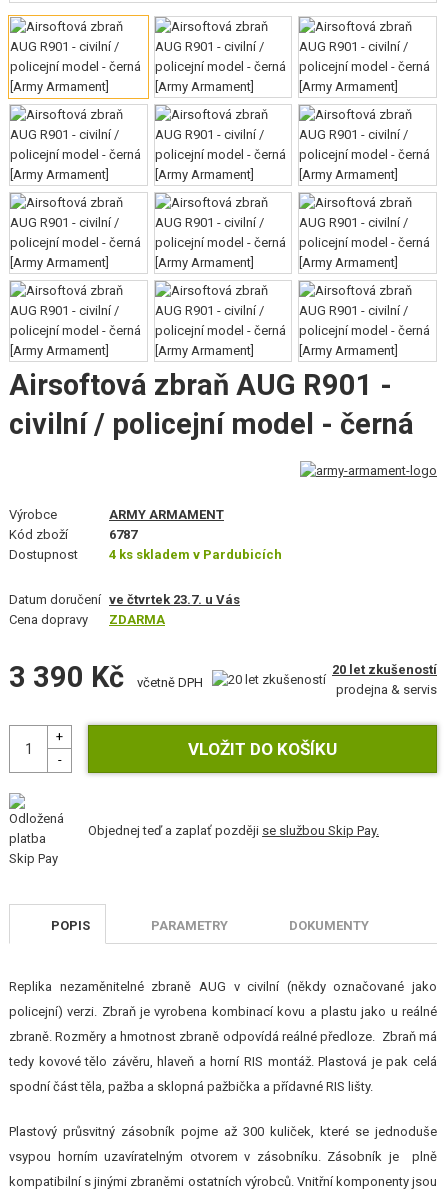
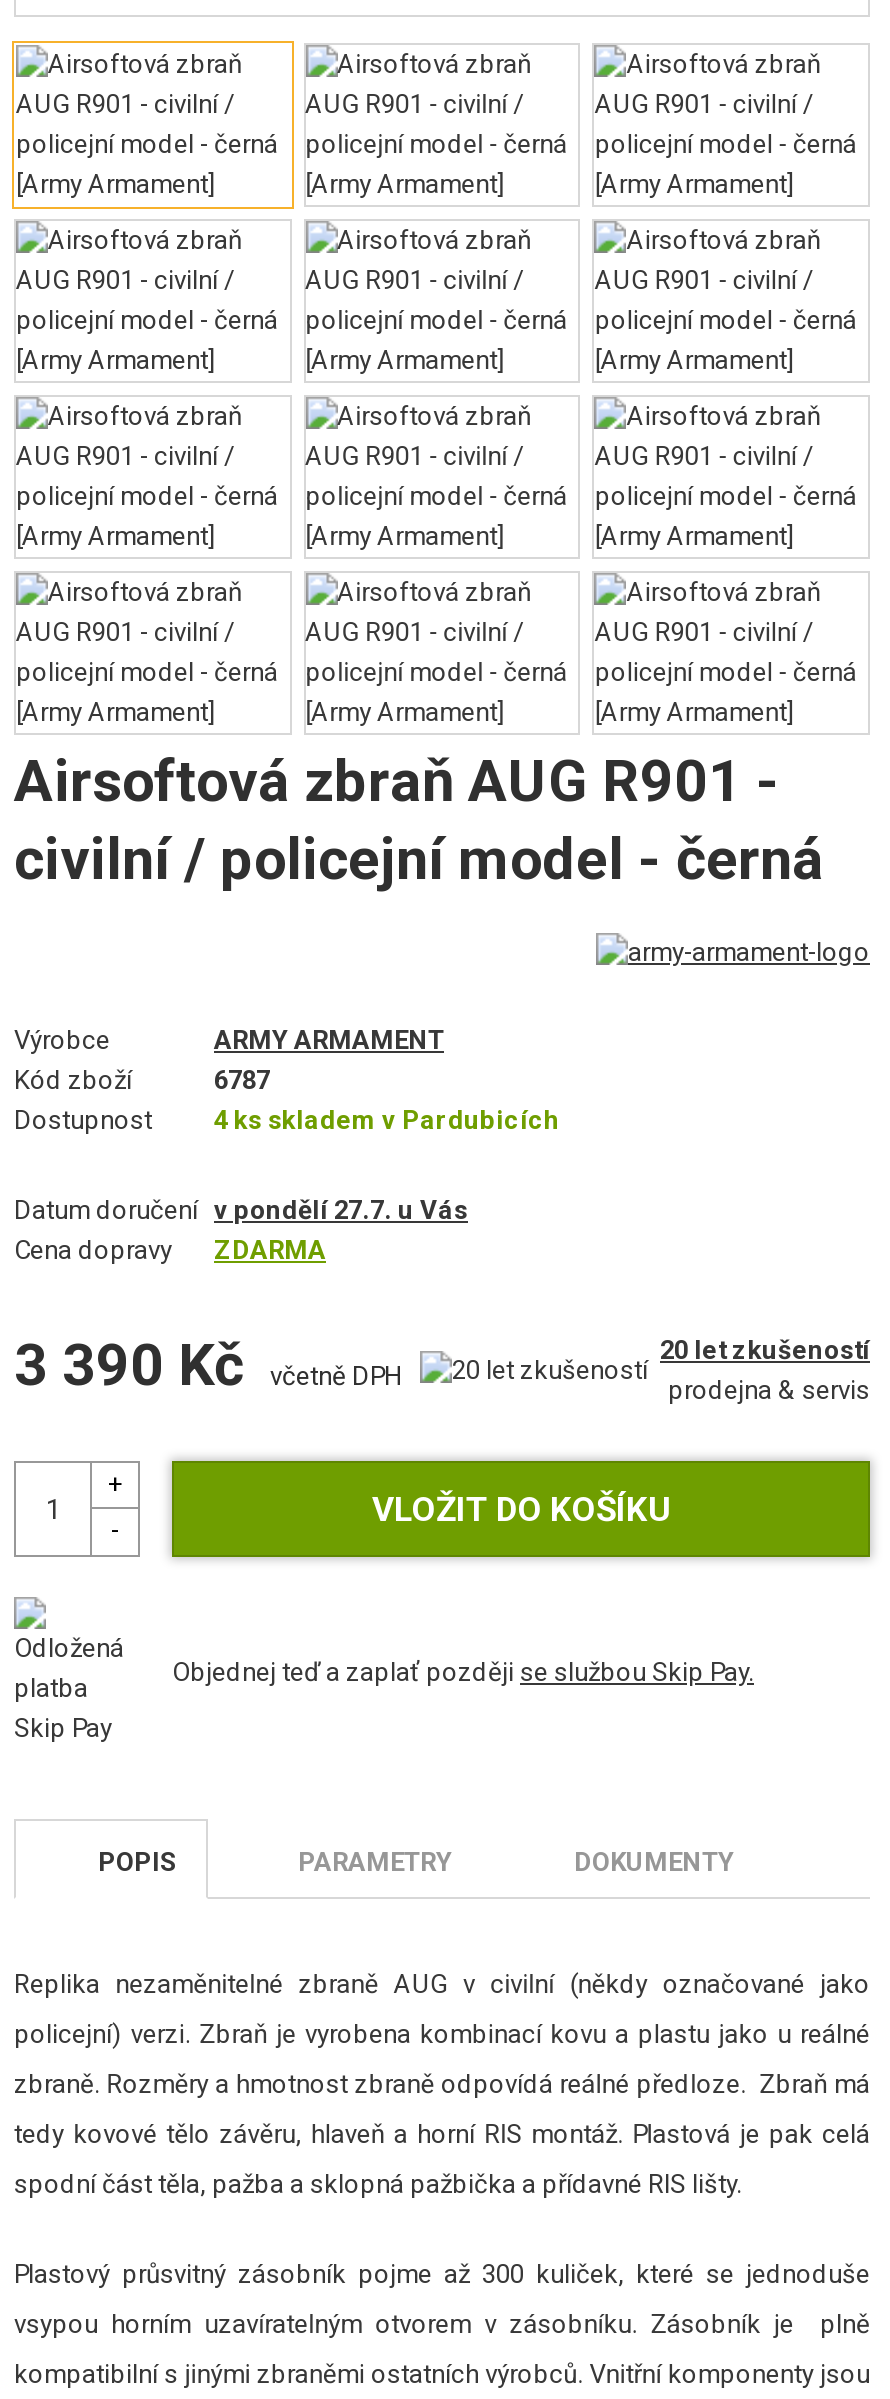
- Datum doručení ve čtvrtek 23.7. u Vás
+ Datum doručení v pondělí 27.7. u Vás
